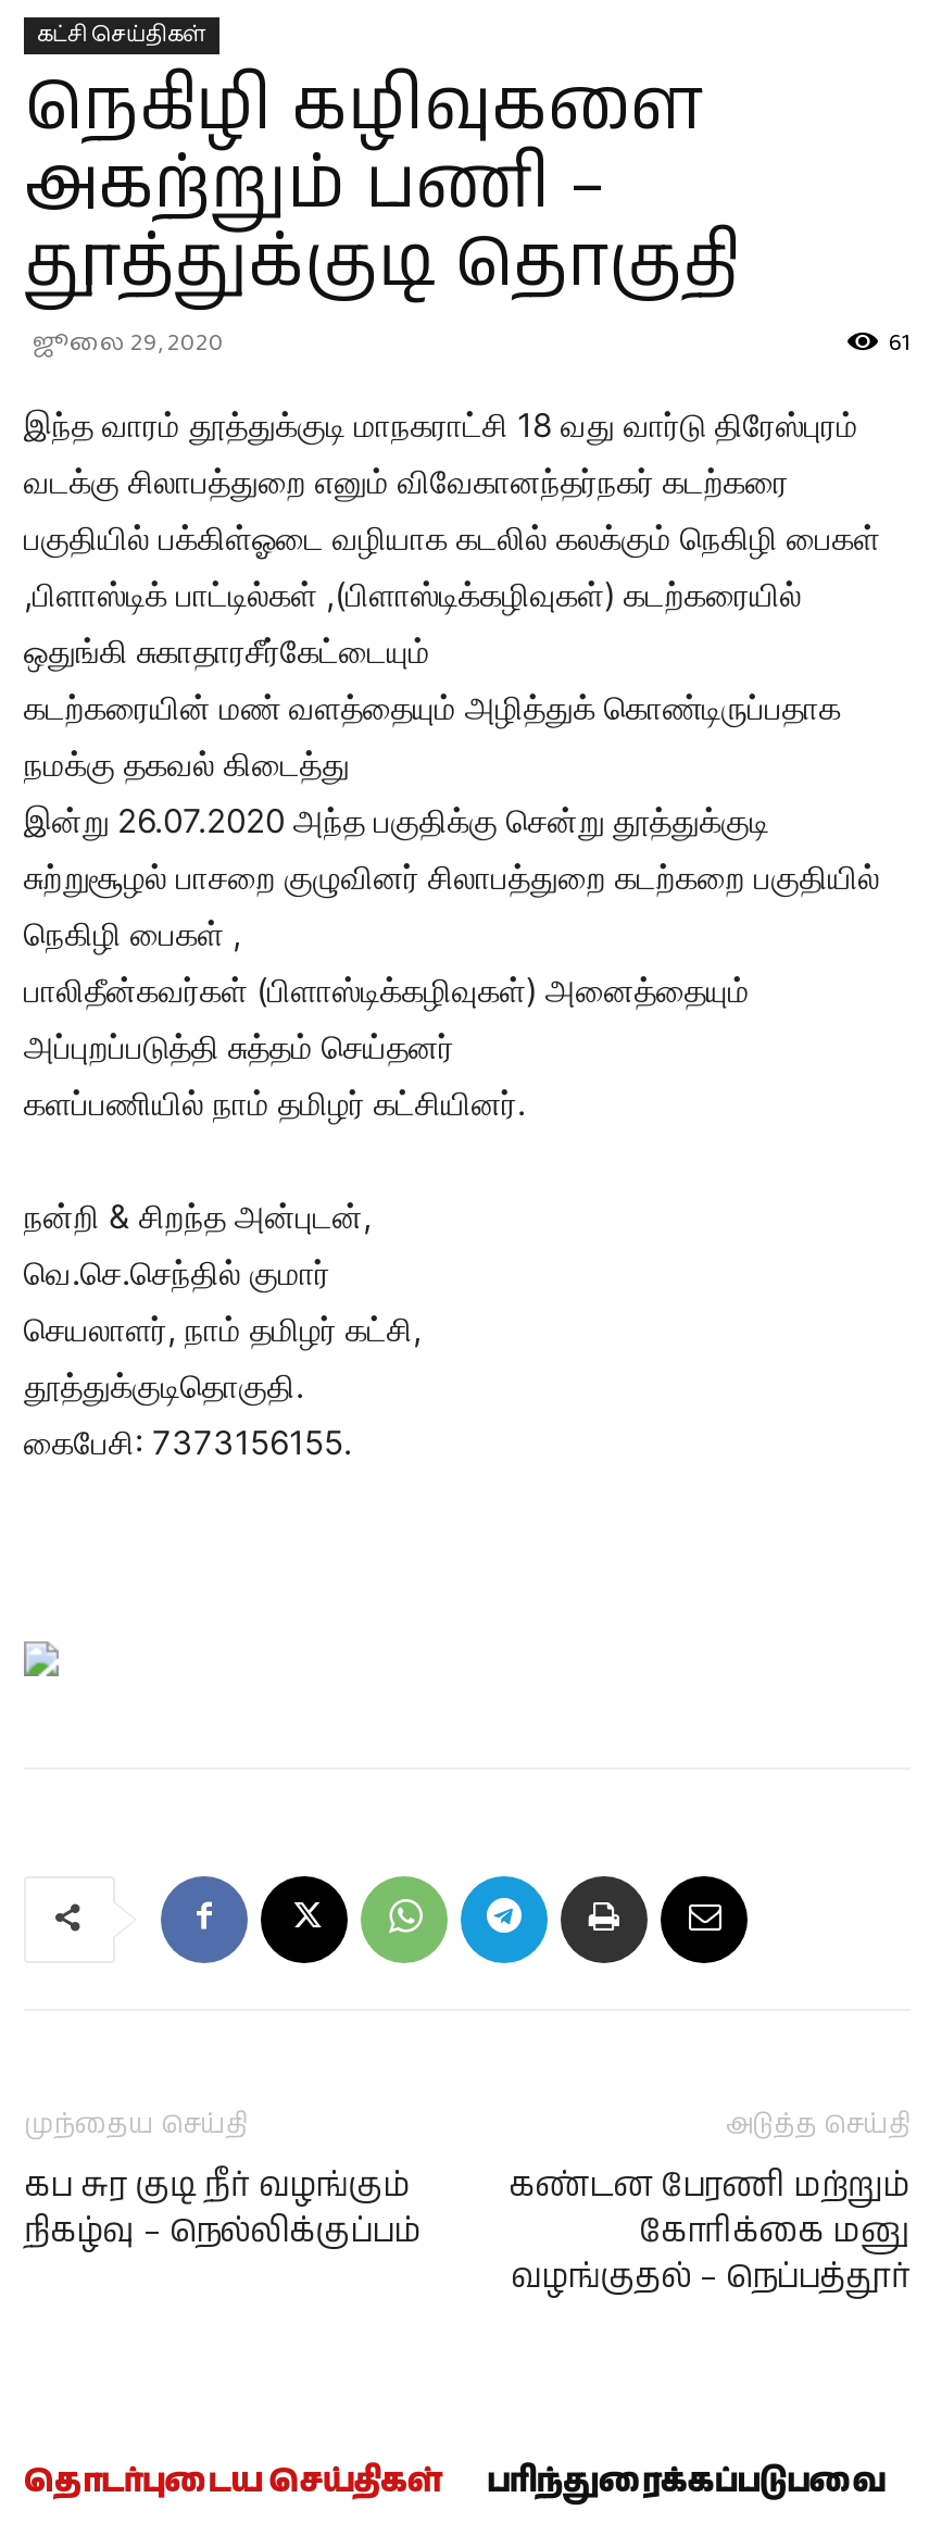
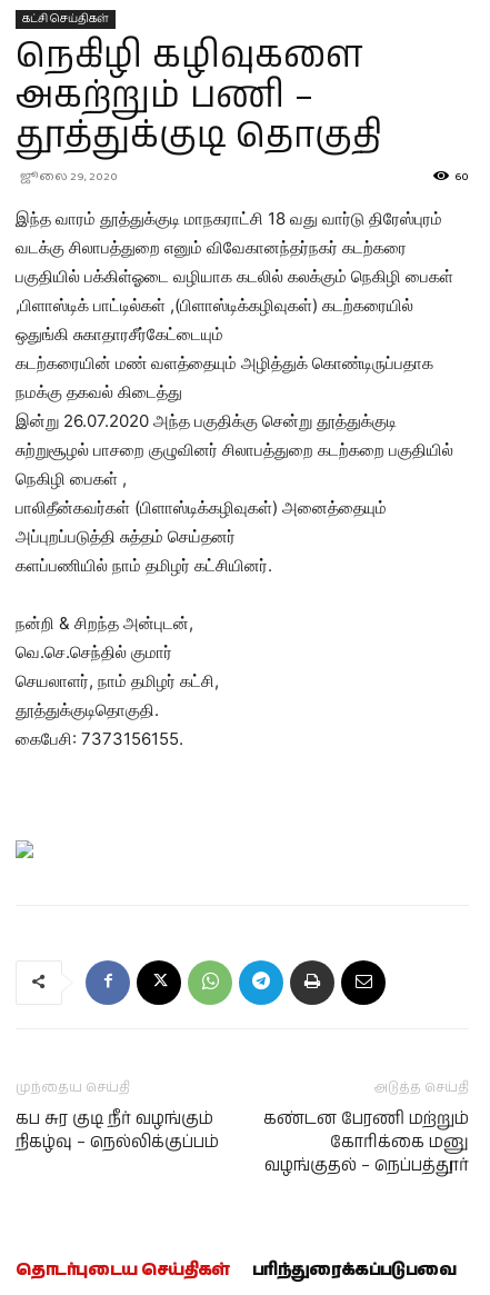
- 61
+ 60
